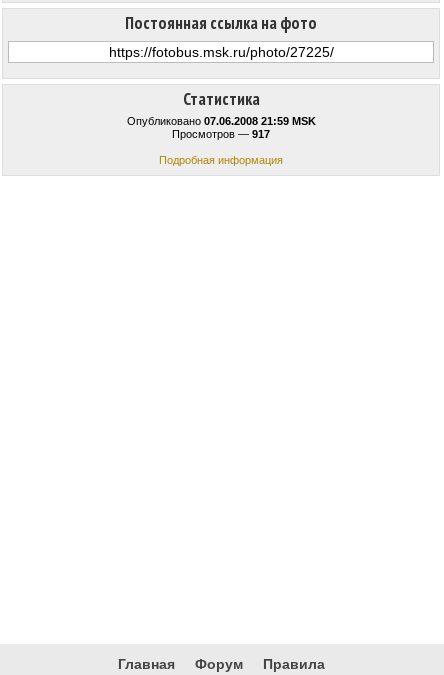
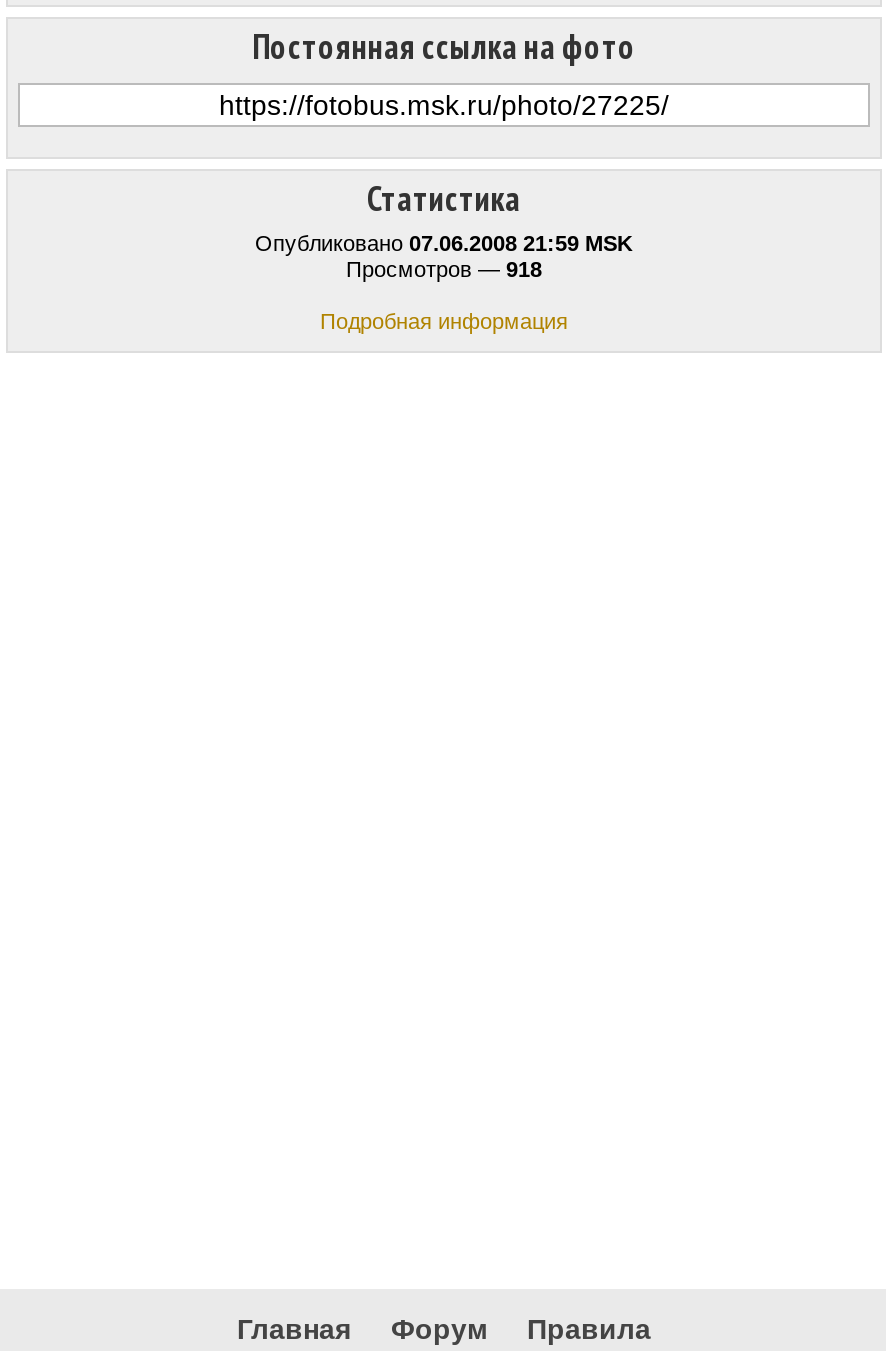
- Просмотров — 917
+ Просмотров — 918
